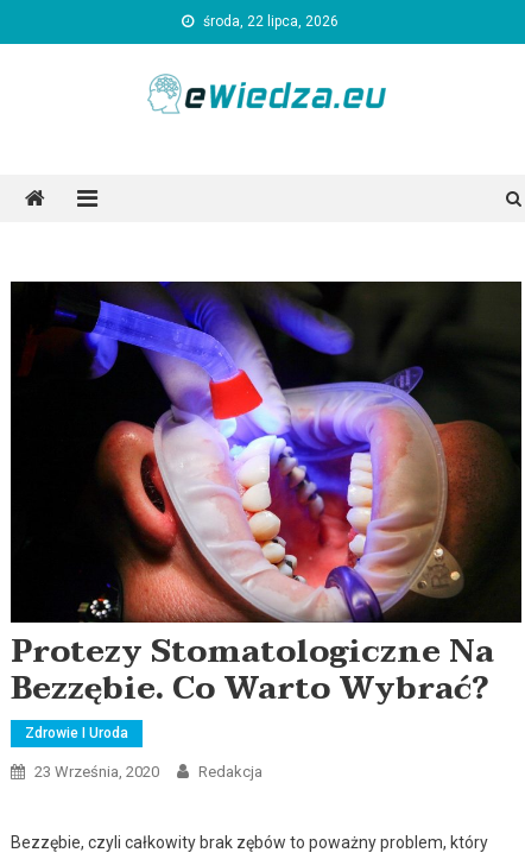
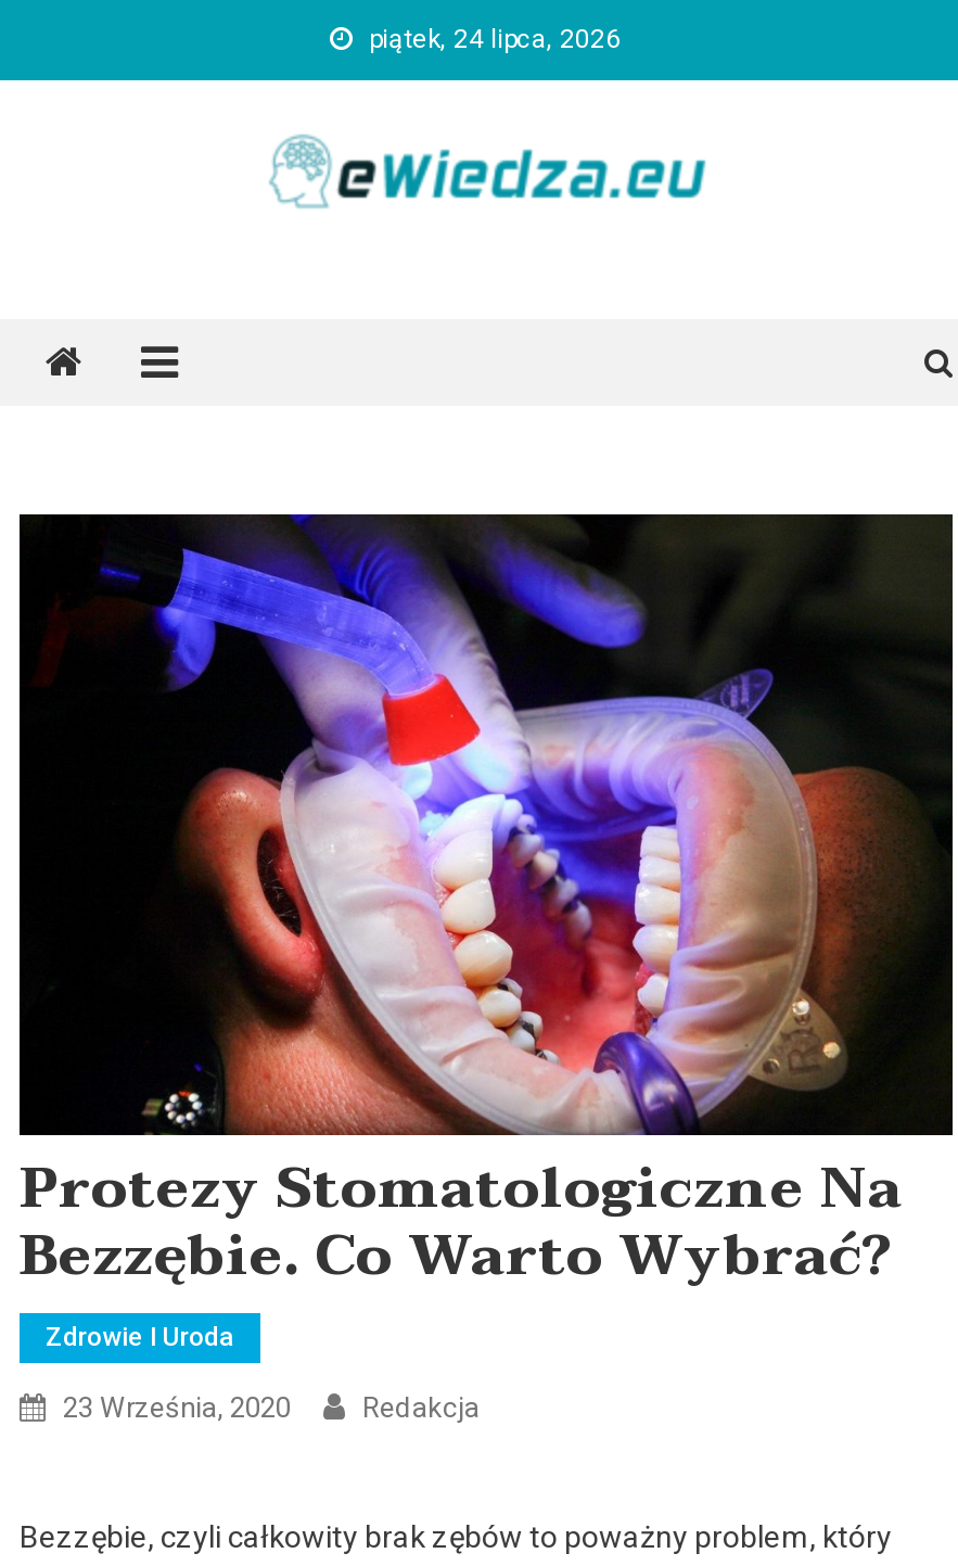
- środa, 22 lipca, 2026
+ piątek, 24 lipca, 2026
